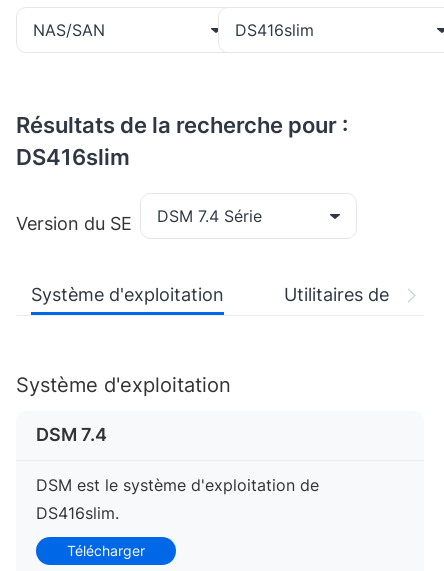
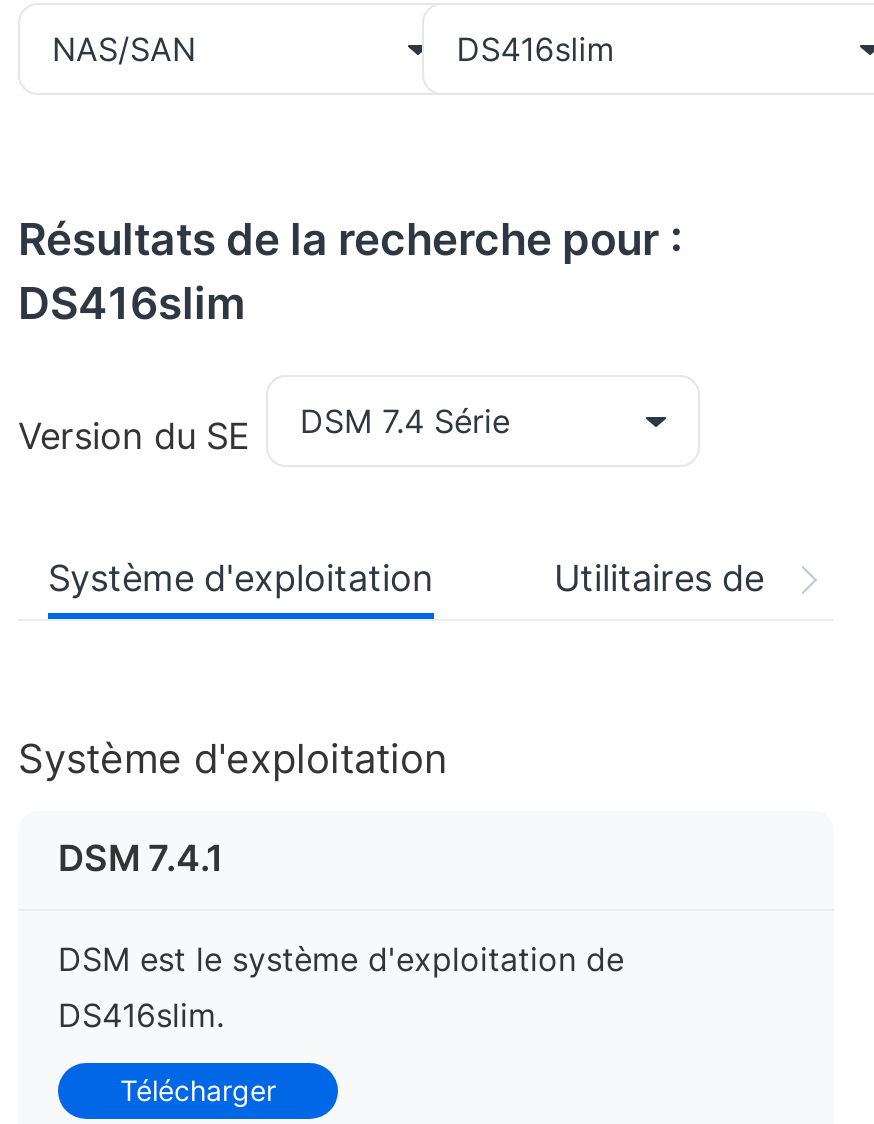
- DSM 7.4
+ DSM 7.4.1
